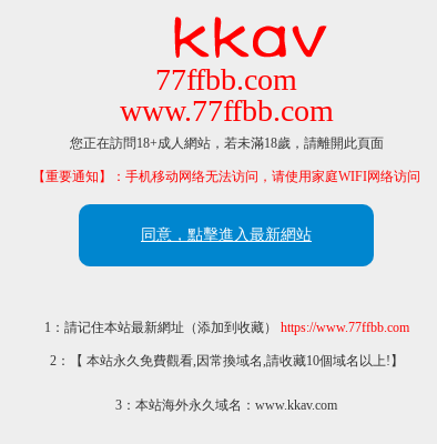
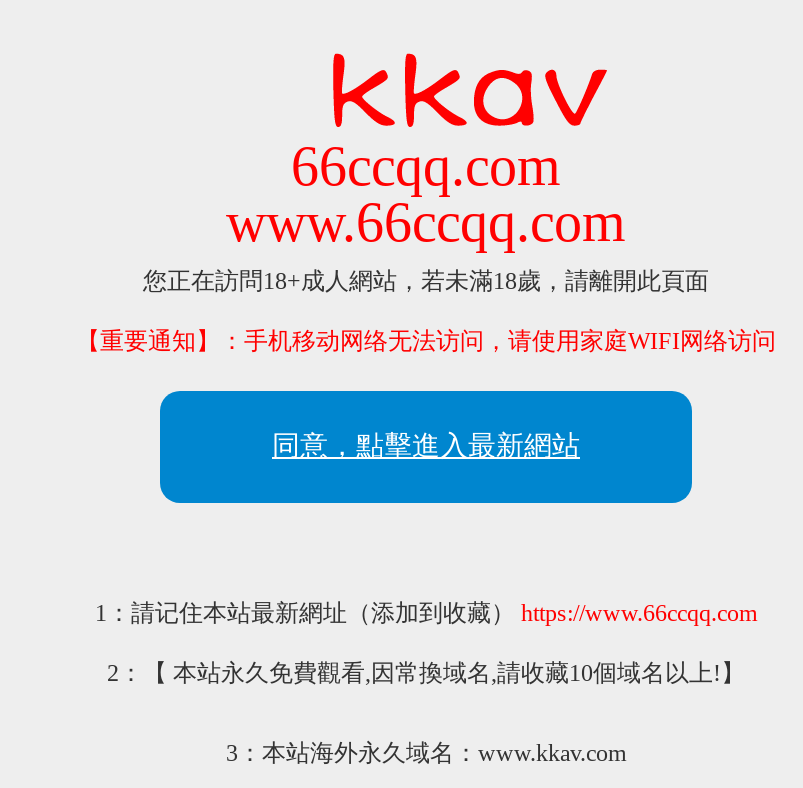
- 77ffbb.com
- www.77ffbb.com
+ 66ccqq.com
+ www.66ccqq.com

- 1：請记住本站最新網址（添加到收藏）https://www.77ffbb.com
+ 1：請记住本站最新網址（添加到收藏）https://www.66ccqq.com
